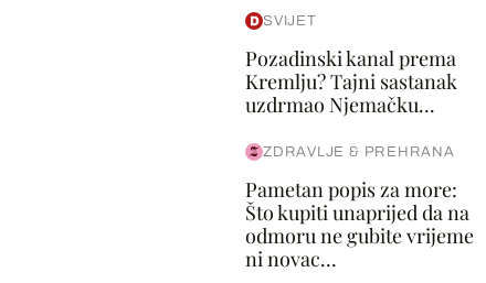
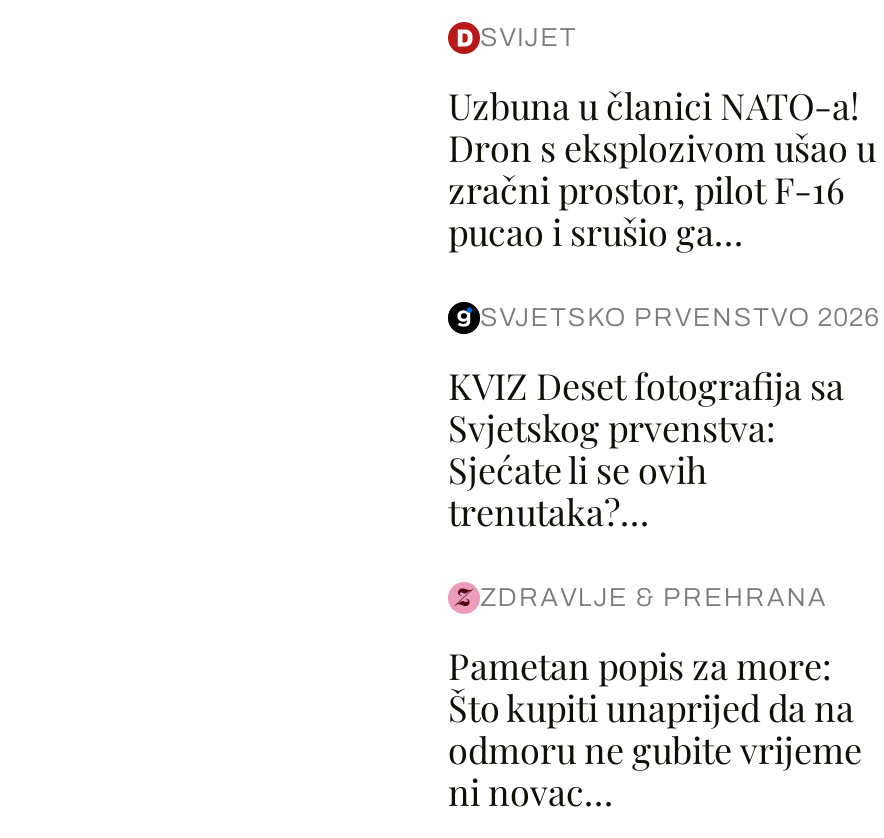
- Pozadinski kanal prema
- Kremlju? Tajni sastanak
- uzdrmao Njemačku...
+ Uzbuna u članici NATO-a!
+ Dron s eksplozivom ušao u
+ zračni prostor, pilot F-16
+ pucao i srušio ga...
+ SVJETSKO PRVENSTVO 2026
+ KVIZ Deset fotografija sa
+ Svjetskog prvenstva:
+ Sjećate li se ovih
+ trenutaka?...
